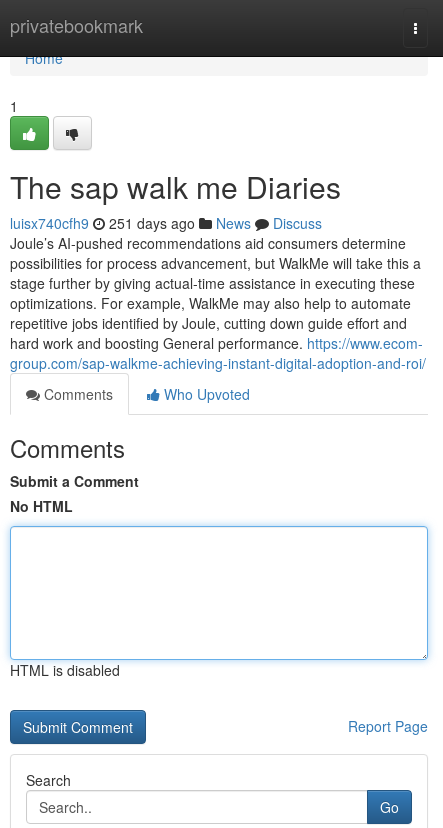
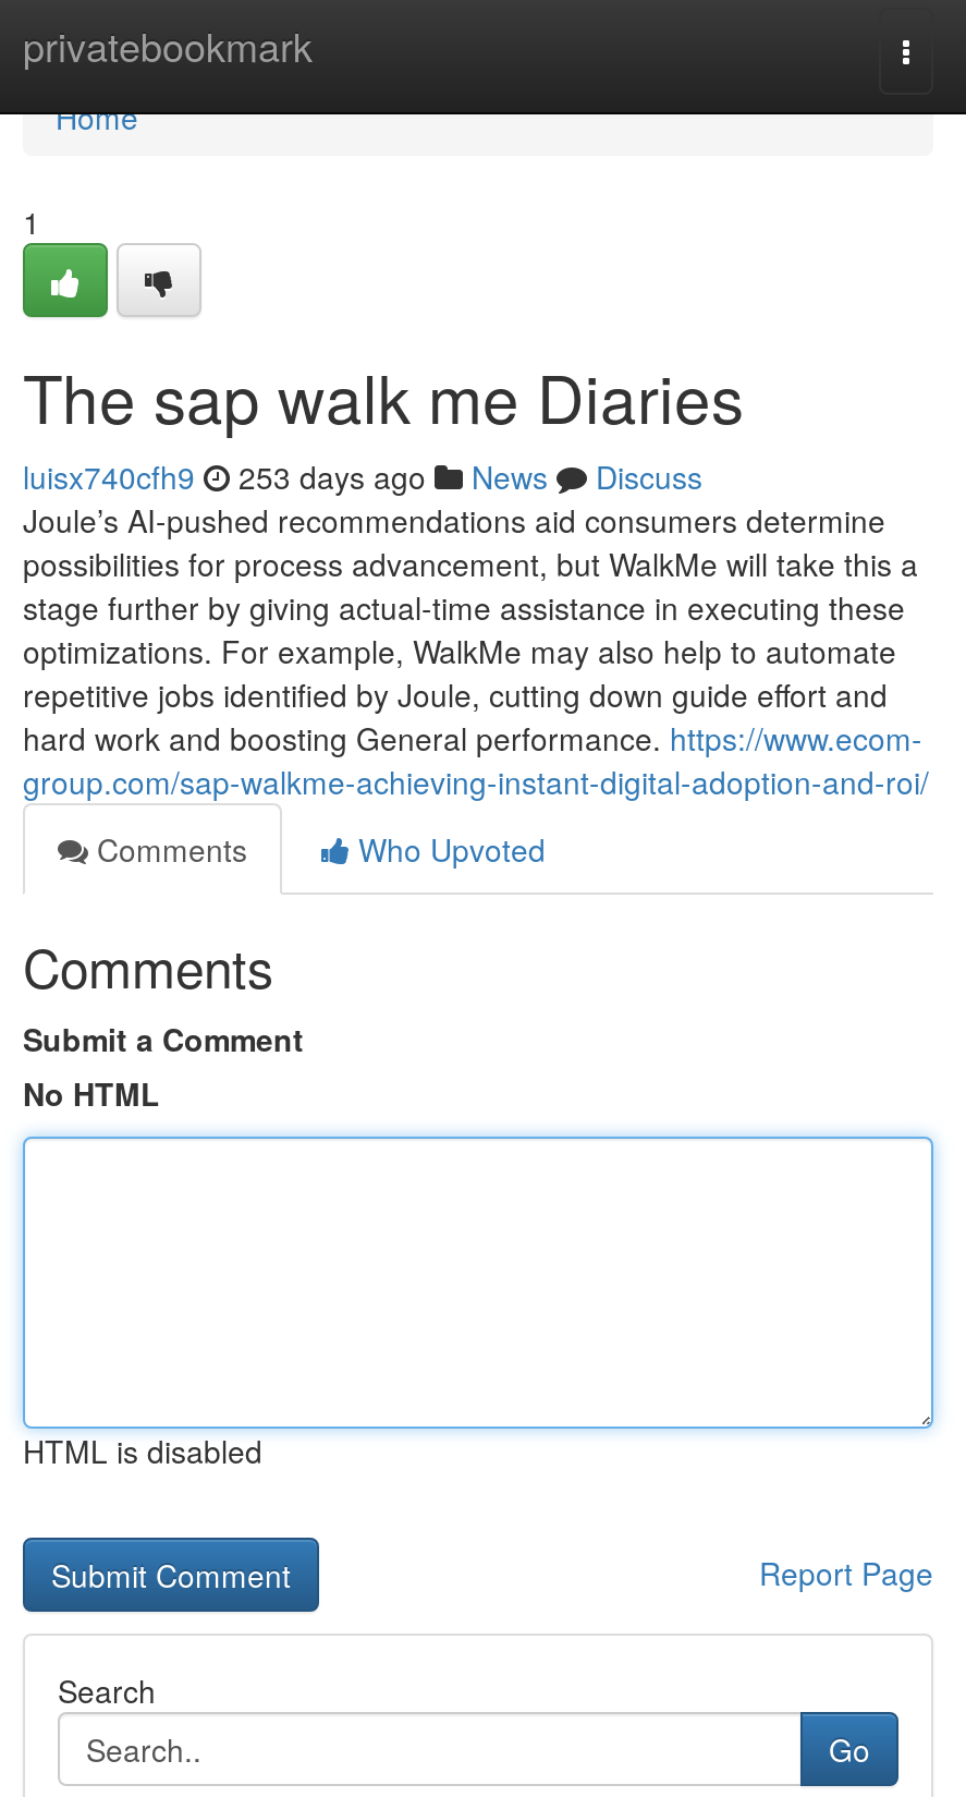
- luisx740cfh9 251 days ago News Discuss
+ luisx740cfh9 253 days ago News Discuss
